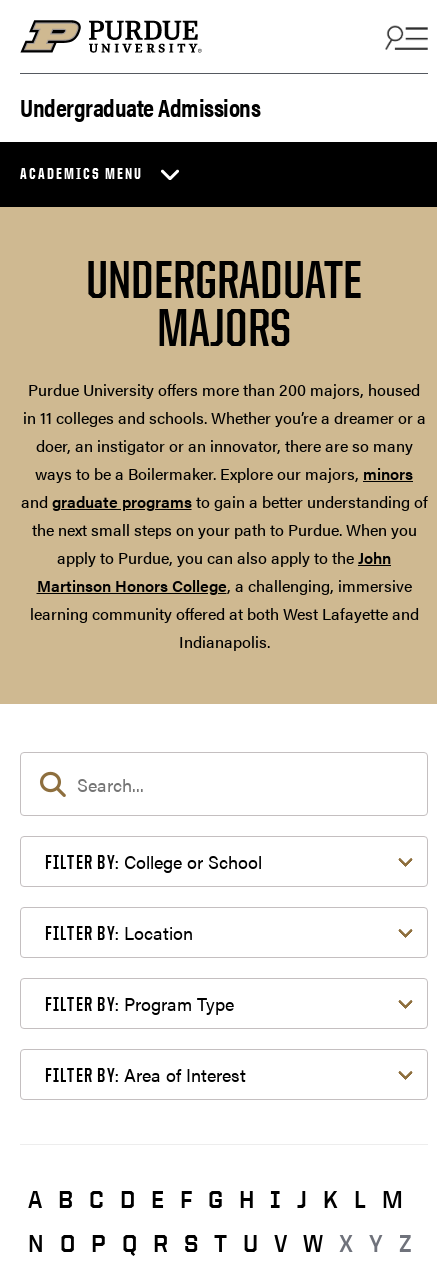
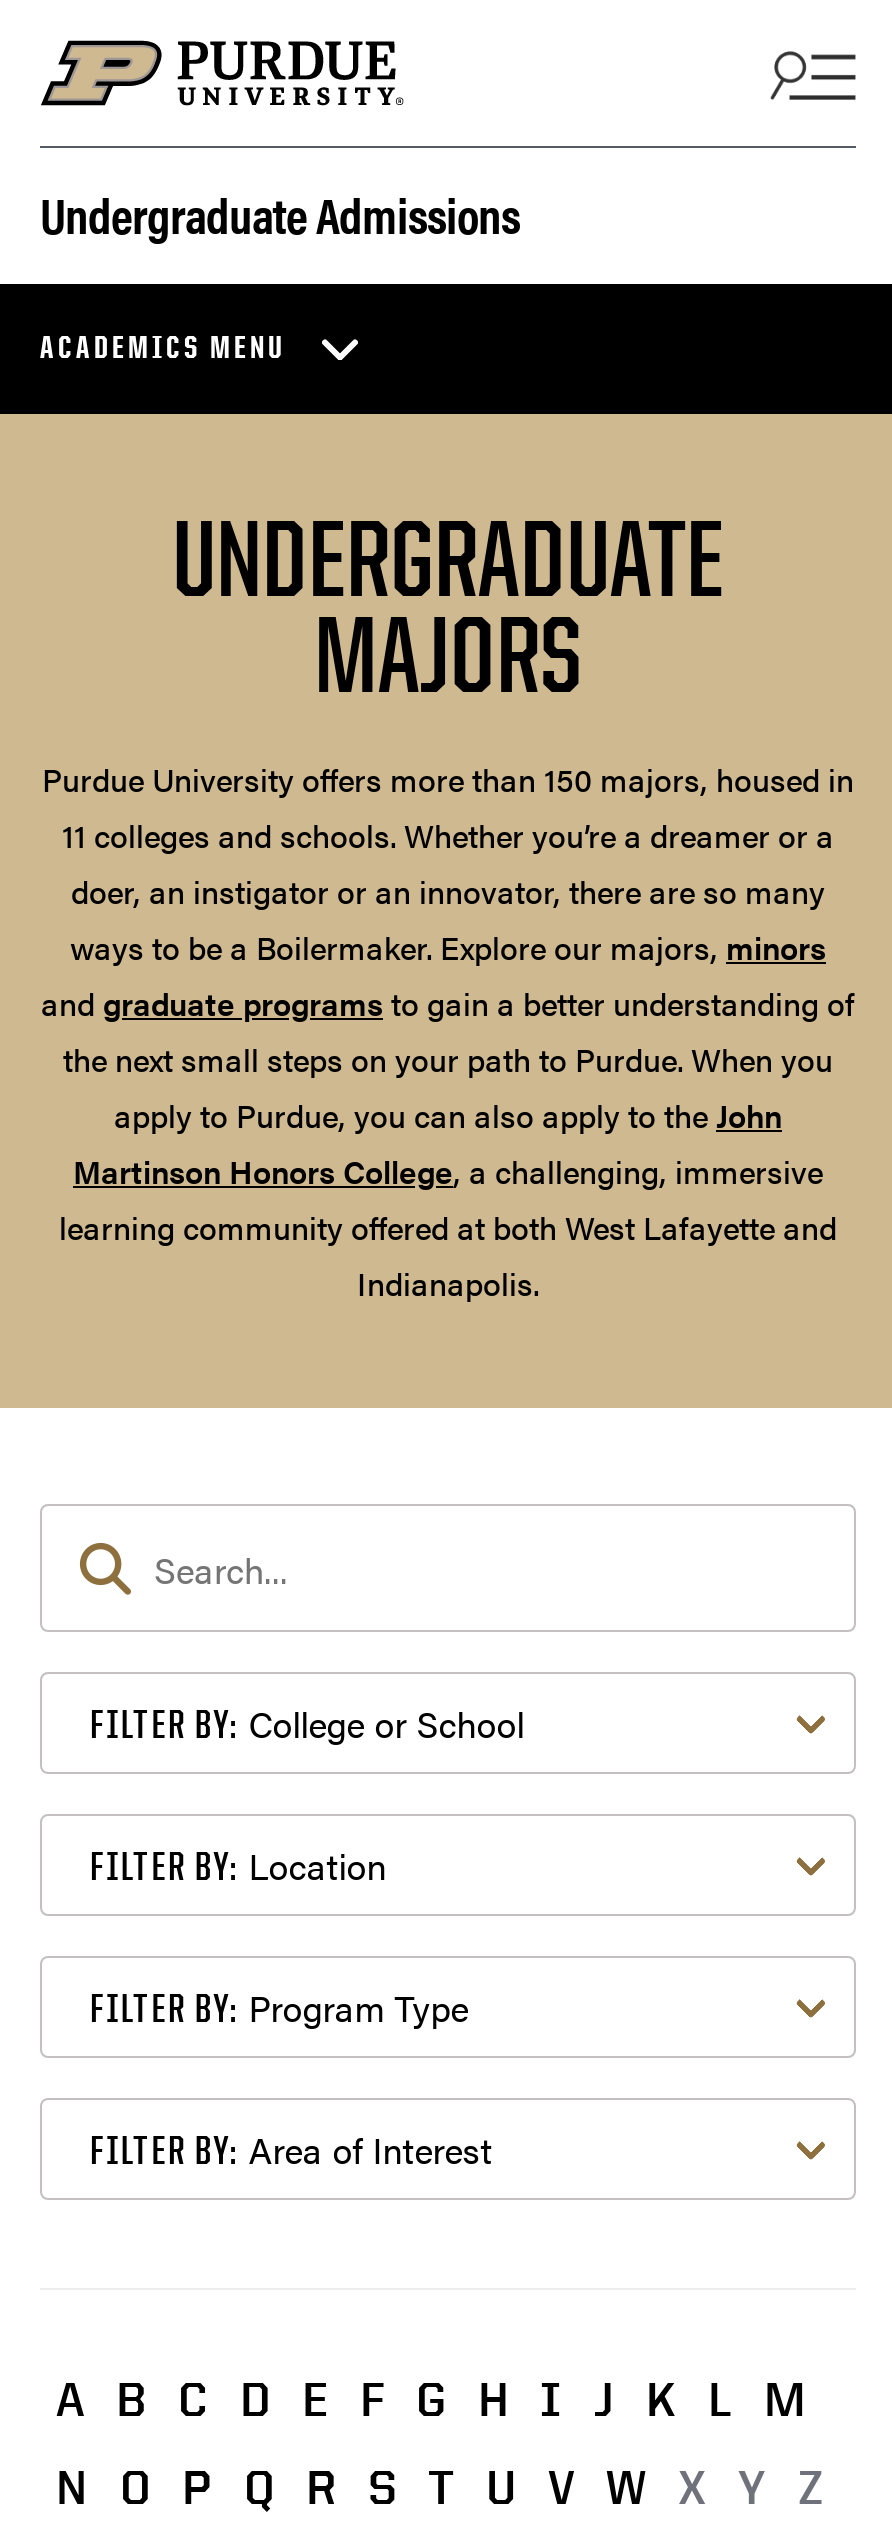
- Purdue University offers more than 200 majors, housed
- in 11 colleges and schools. Whether you’re a dreamer or a
+ Purdue University offers more than 150 majors, housed in
+ 11 colleges and schools. Whether you’re a dreamer or a
